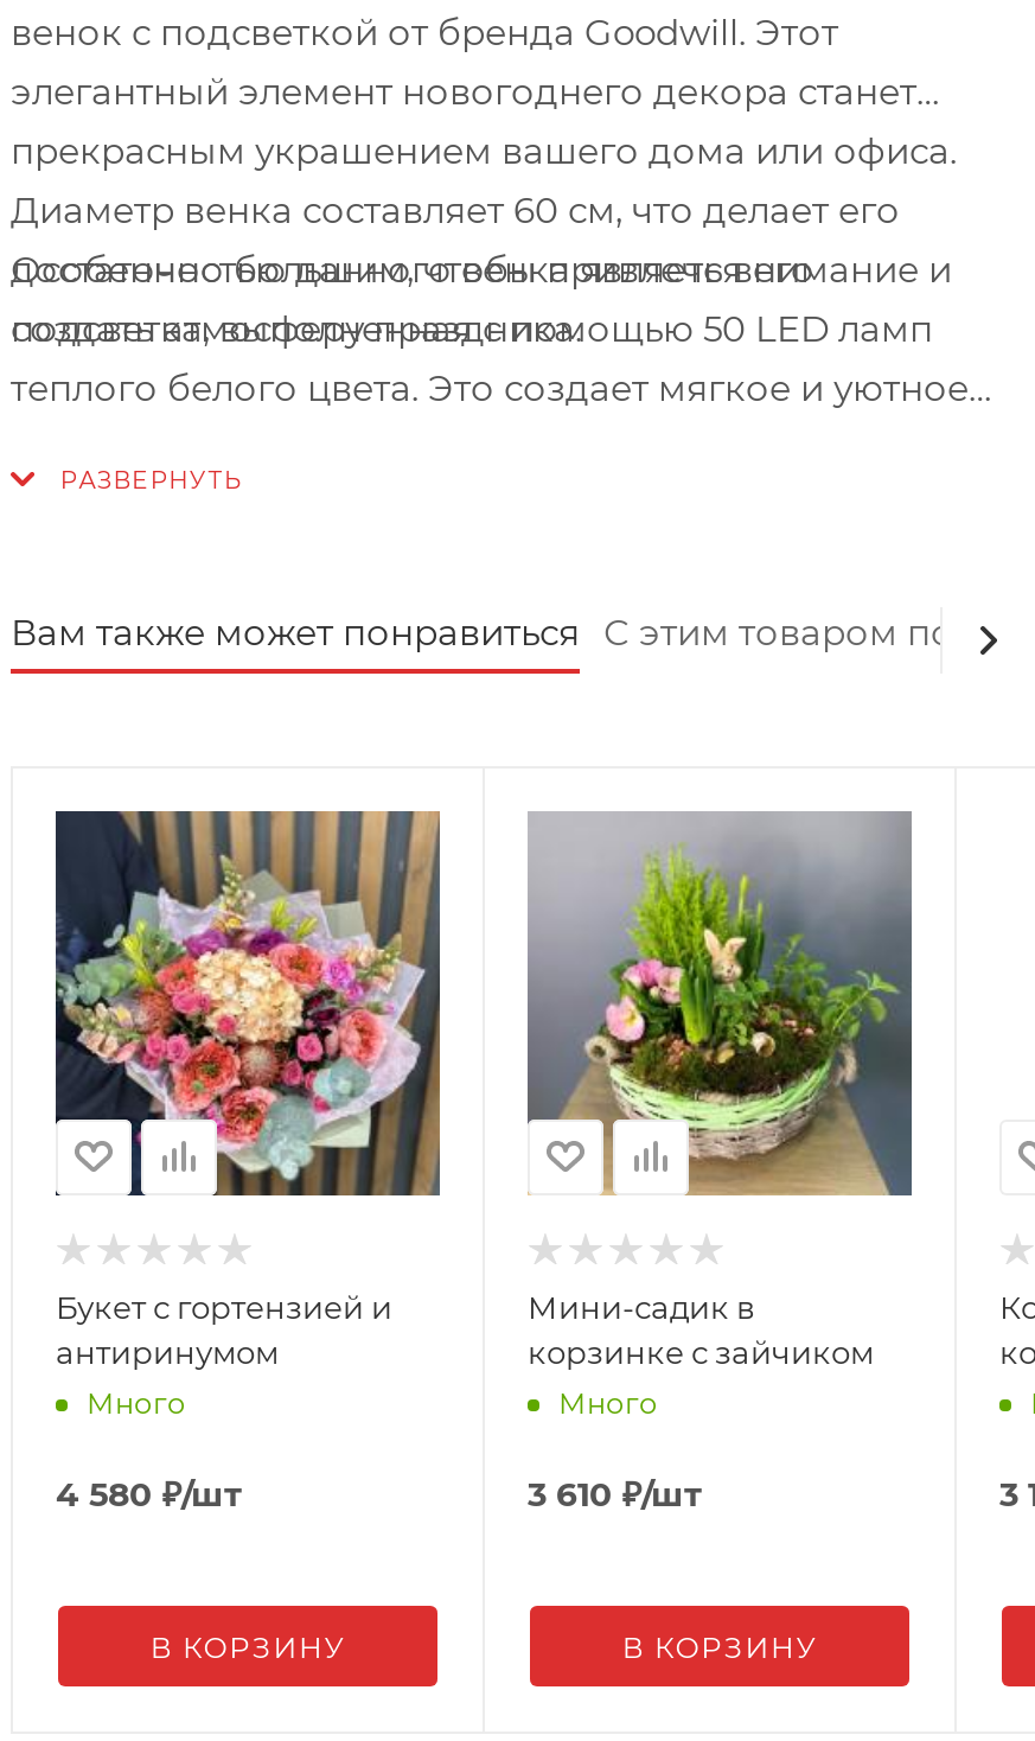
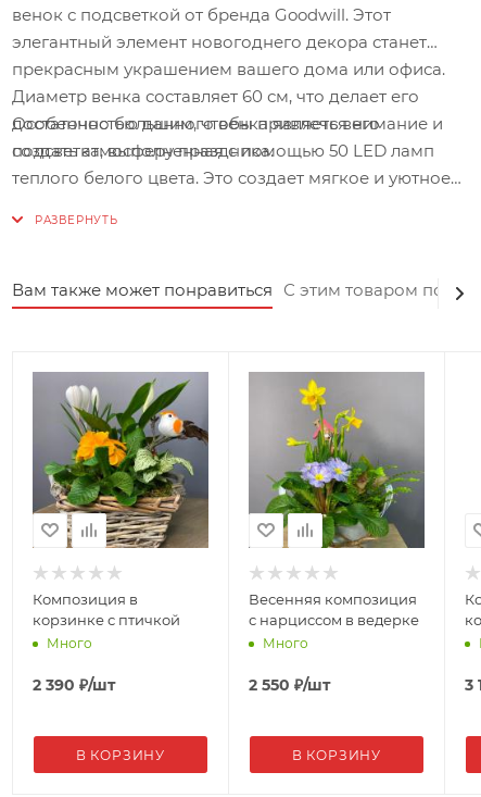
- [image]
- Букет с гортензией и
- антиринумом
+ [image]
+ Композиция в
+ корзинке с птичкой

- [image]
- Мини-садик в
- корзинке с зайчиком
+ [image]
+ Весенняя композиция
+ с нарциссом в ведерке

- 4 580 ₽/шт
+ 2 390 ₽/шт

- 3 610 ₽/шт
+ 2 550 ₽/шт
